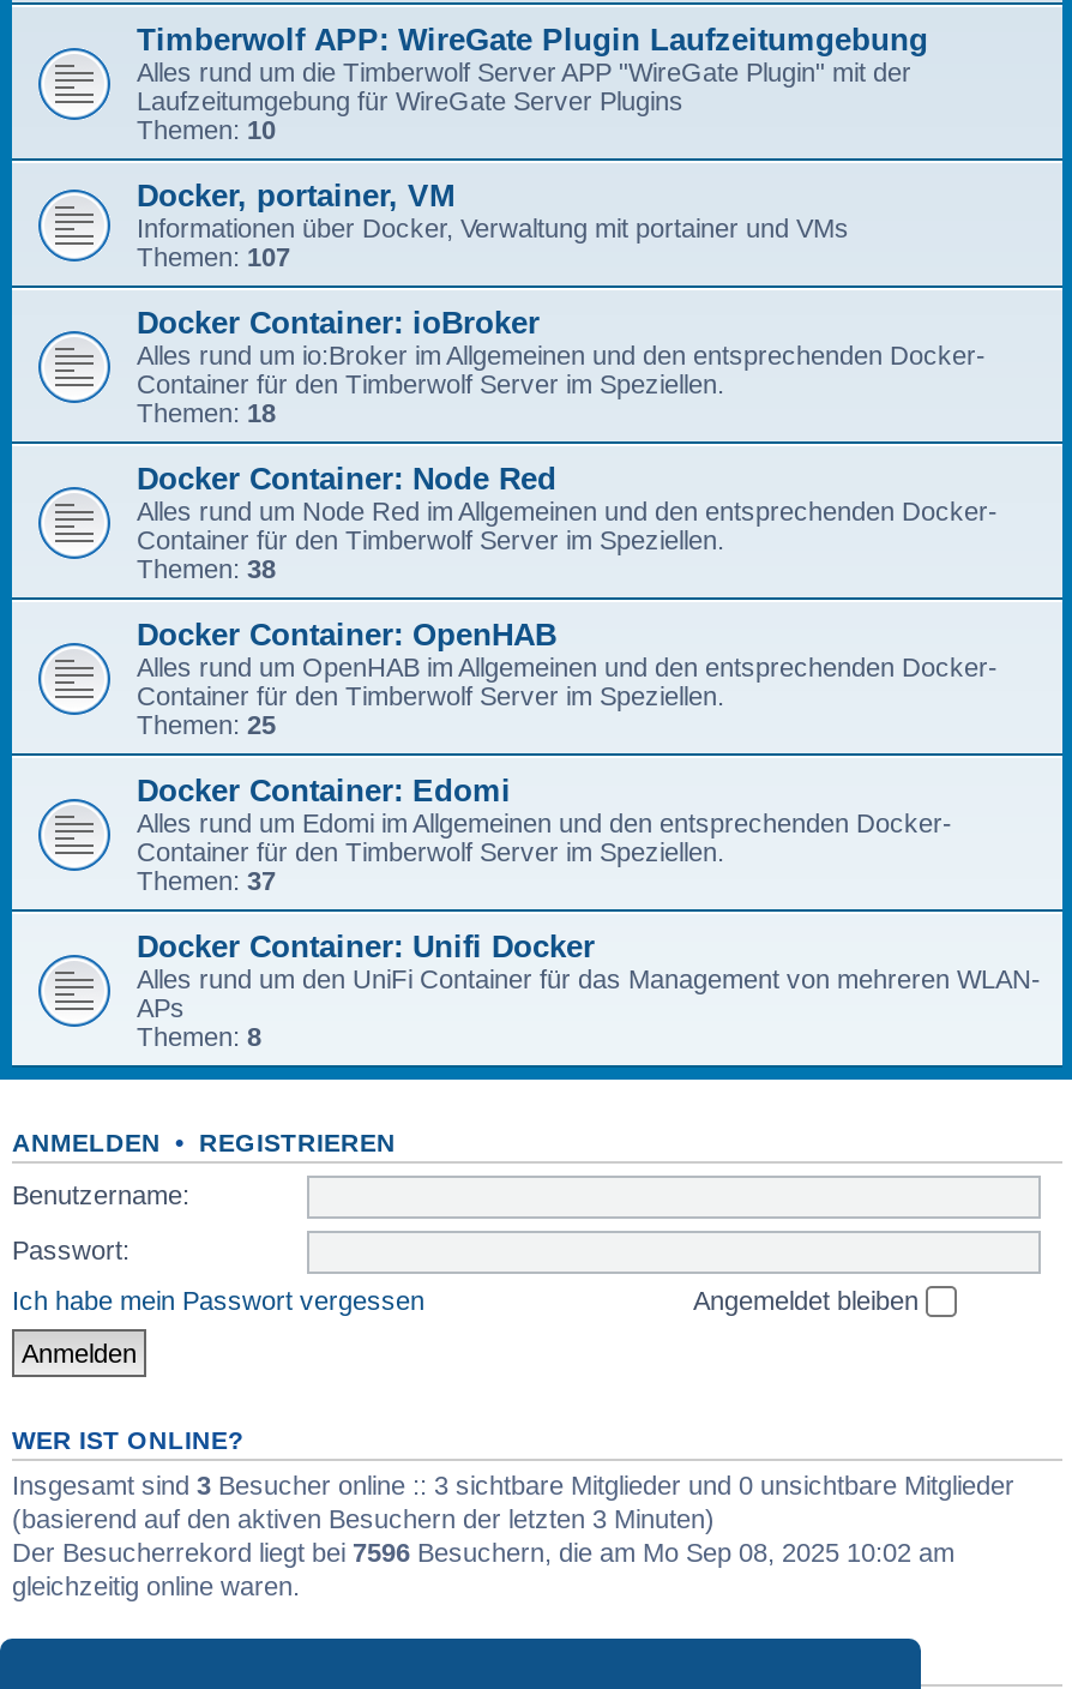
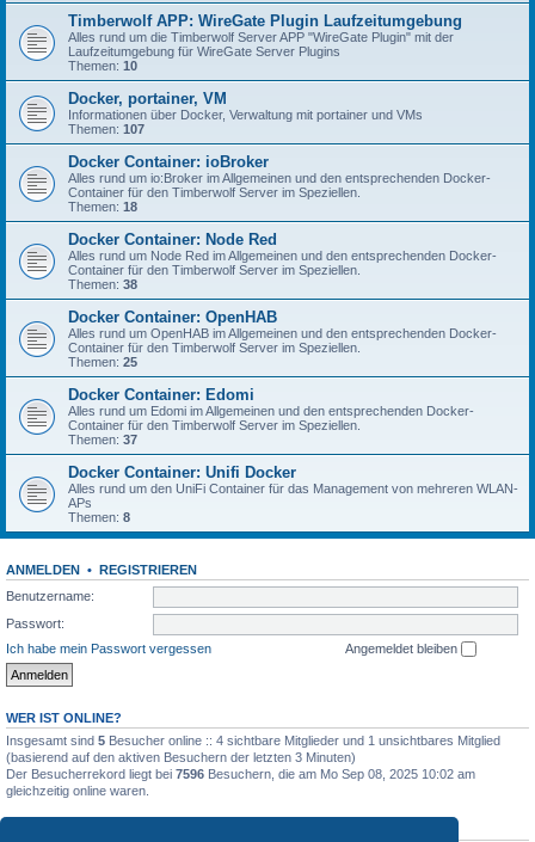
- Insgesamt sind 3 Besucher online :: 3 sichtbare Mitglieder und 0 unsichtbare Mitglieder
+ Insgesamt sind 5 Besucher online :: 4 sichtbare Mitglieder und 1 unsichtbares Mitglied
